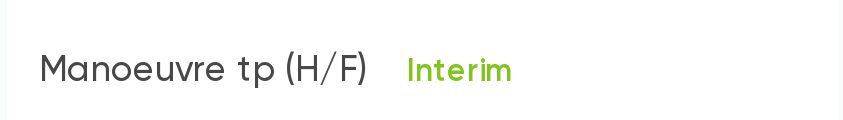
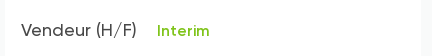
- Manoeuvre tp (H/F)
+ Vendeur (H/F)
